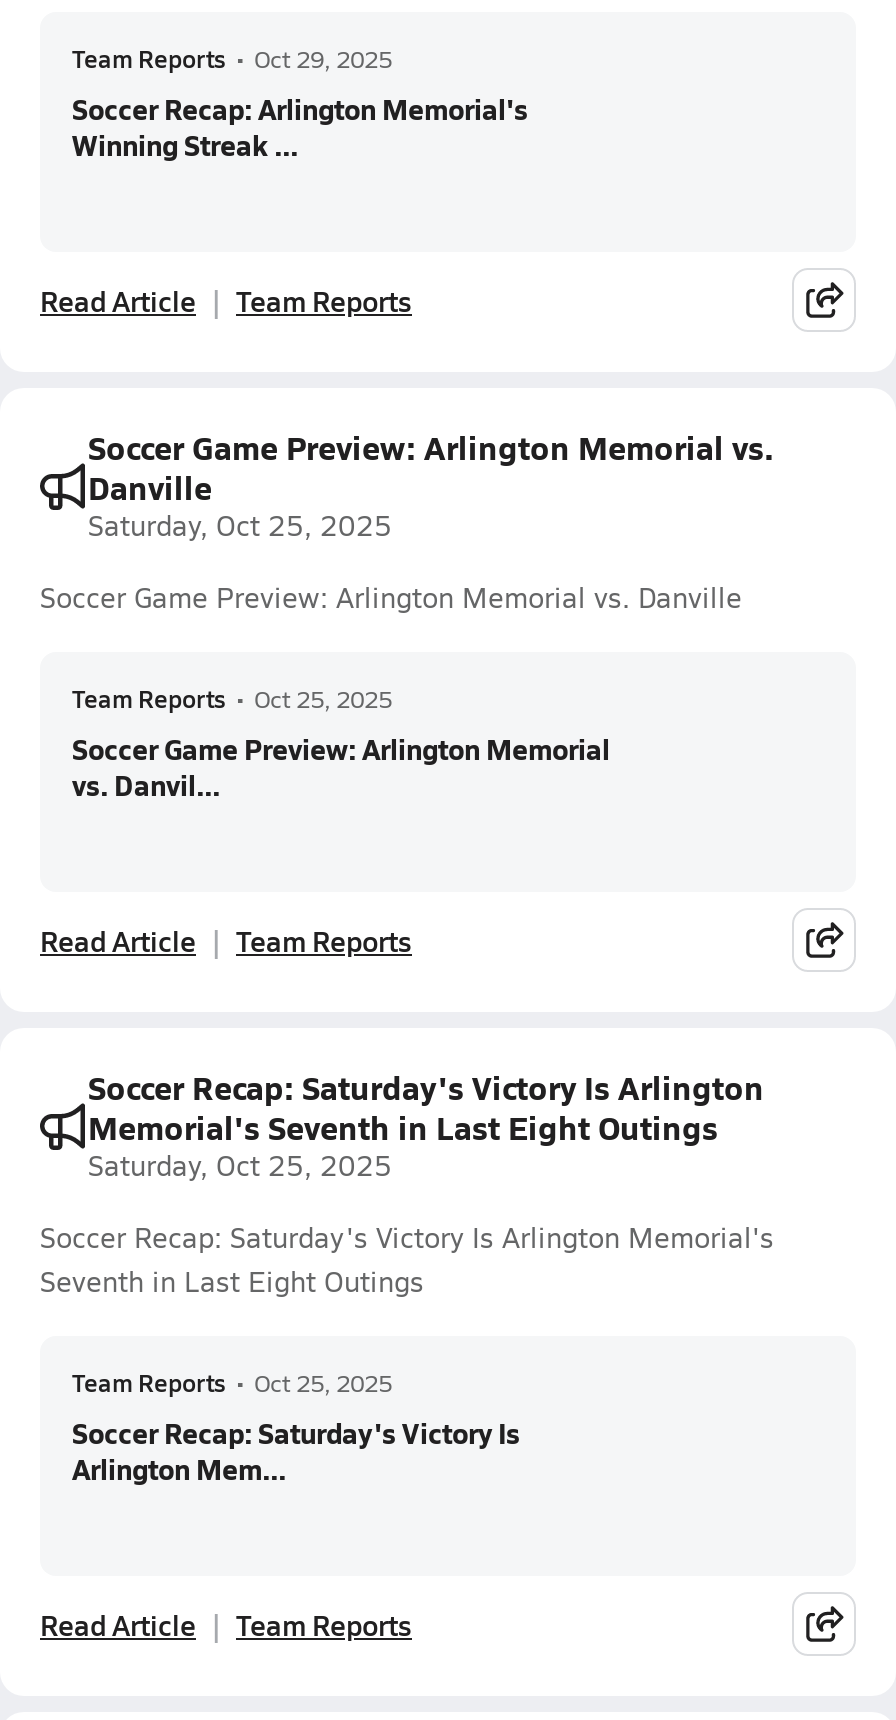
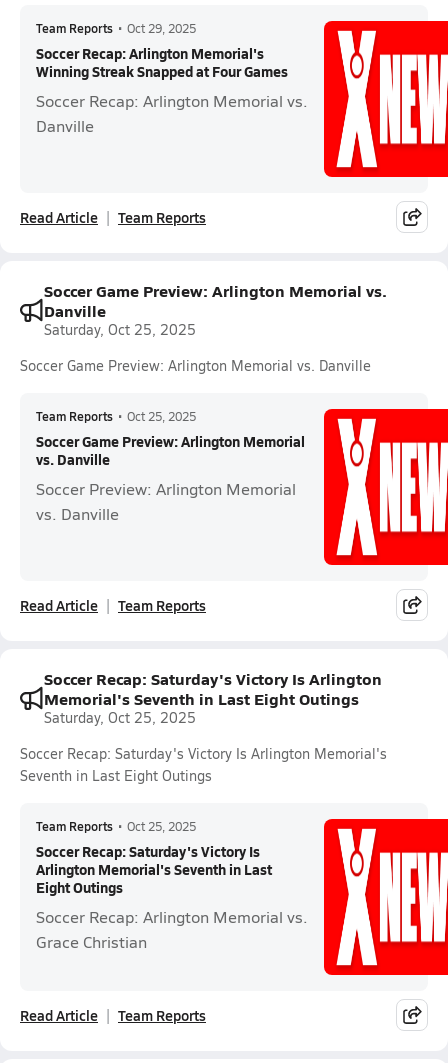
+ [image]

- Winning Streak ...
+ Winning Streak Snapped at Four Games
+ Soccer Recap: Arlington Memorial vs.
+ Danville

+ [image]

- vs. Danvil...
+ vs. Danville
+ Soccer Preview: Arlington Memorial
+ vs. Danville

+ [image]

- Arlington Mem...
+ Arlington Memorial's Seventh in Last
+ Eight Outings
+ Soccer Recap: Arlington Memorial vs.
+ Grace Christian
